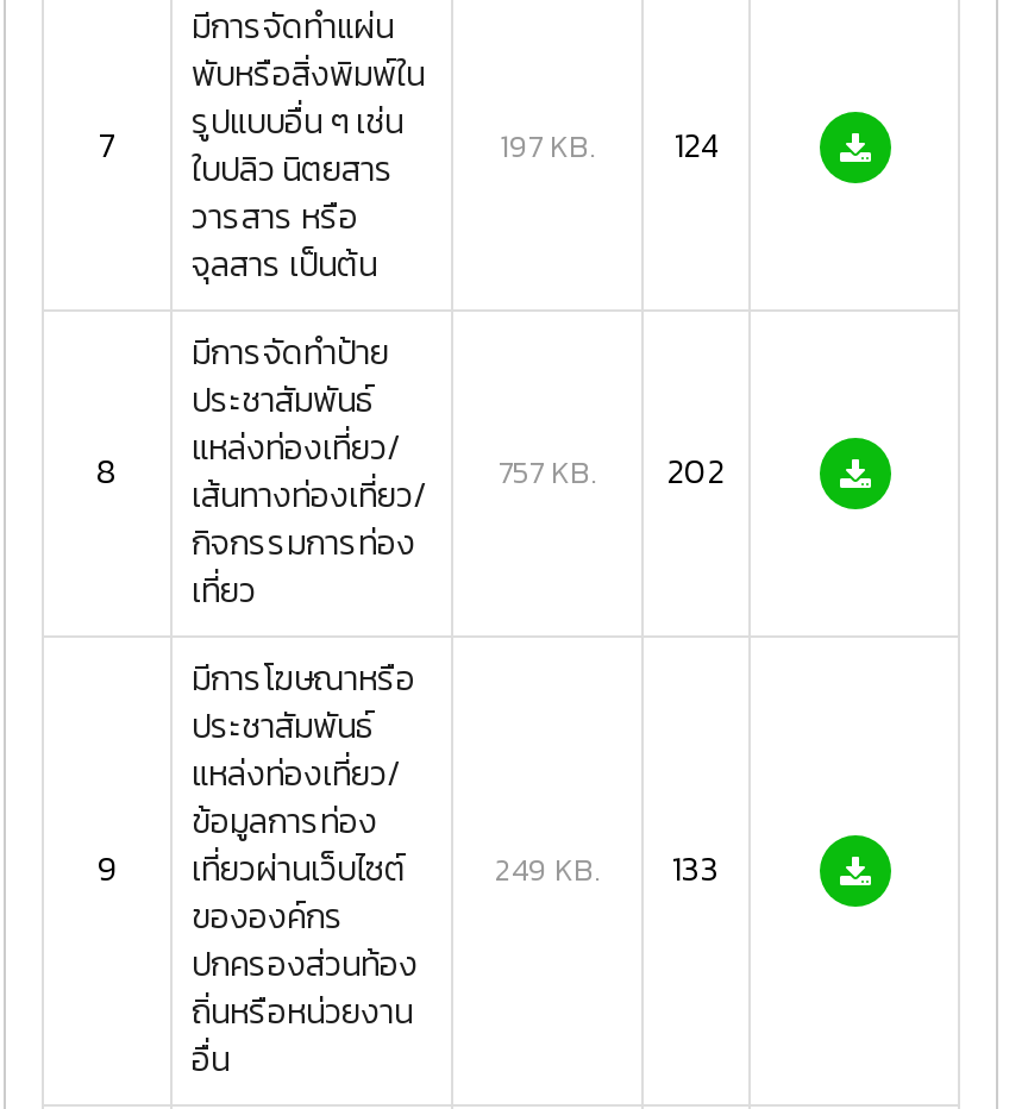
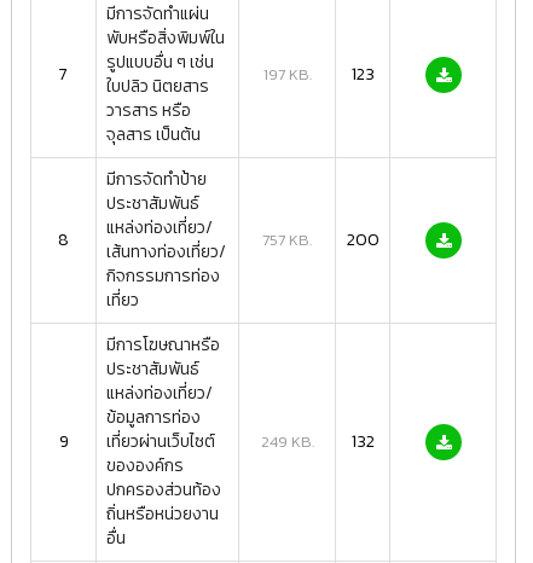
- 197 KB. 124
+ 197 KB. 123

- 8 เส้นทางท่องเที่ยว/ แหล่งท่องเที่ยว/ 757 KB. 202
+ 8 เส้นทางท่องเที่ยว/ แหล่งท่องเที่ยว/ 757 KB. 200

- 9 เที่ยวผ่านเว็บไซต์ 249 KB. 133
+ 9 เที่ยวผ่านเว็บไซต์ 249 KB. 132
